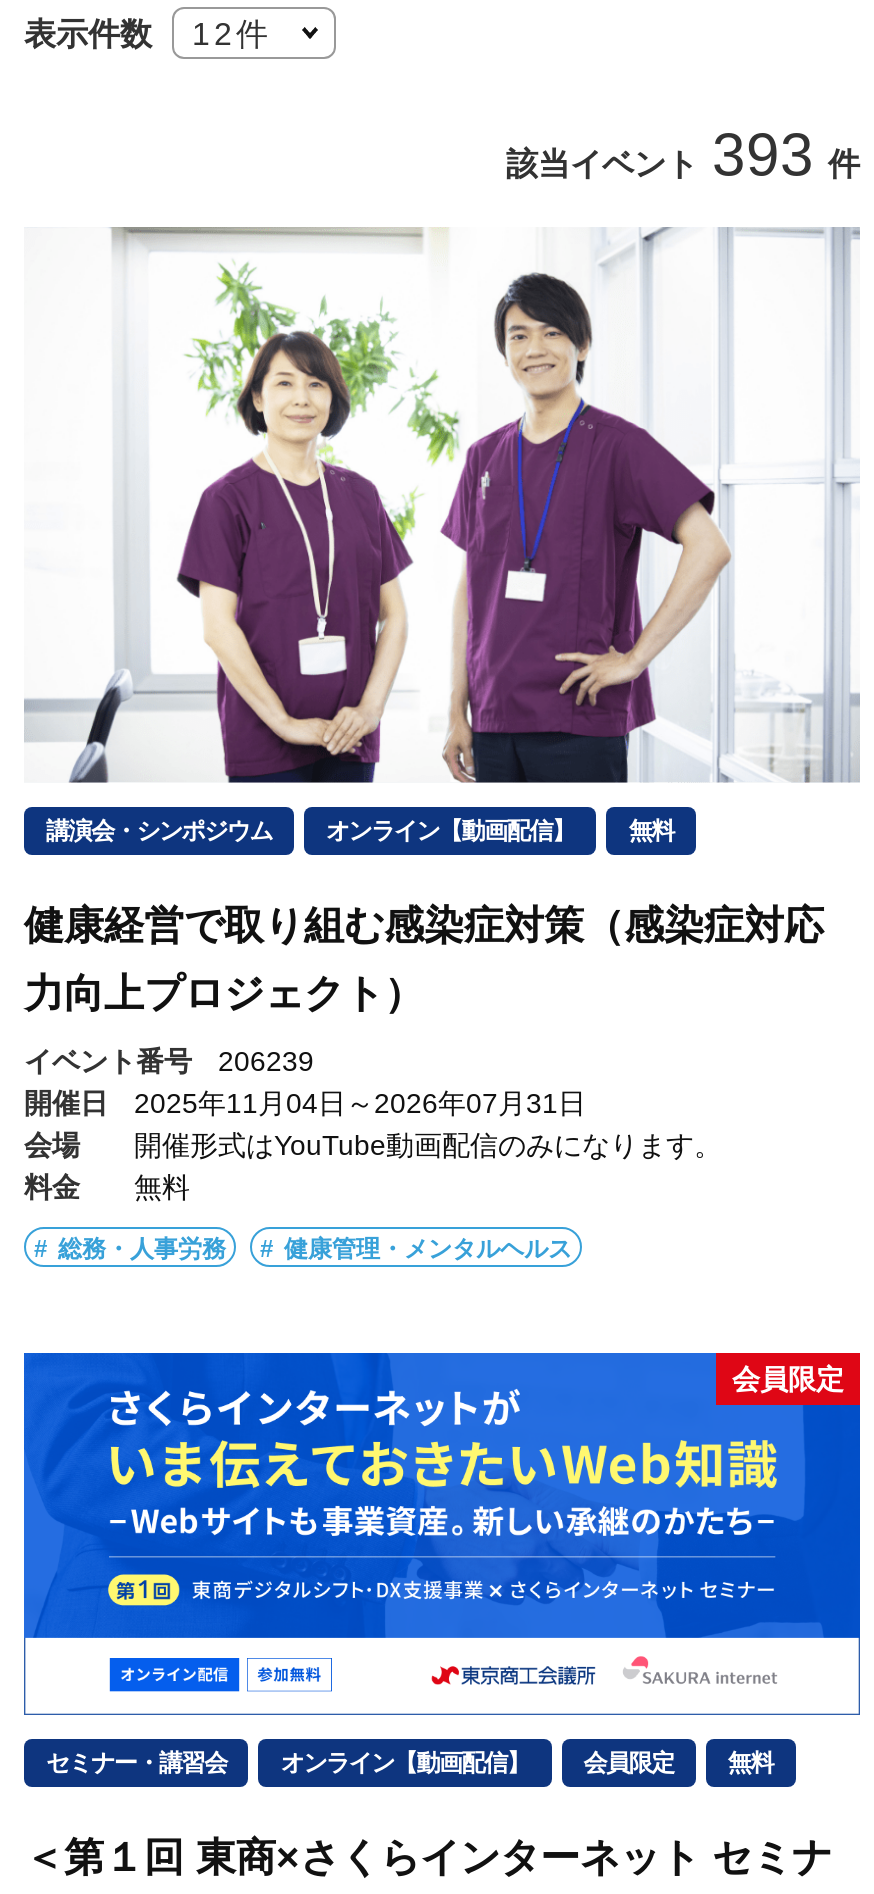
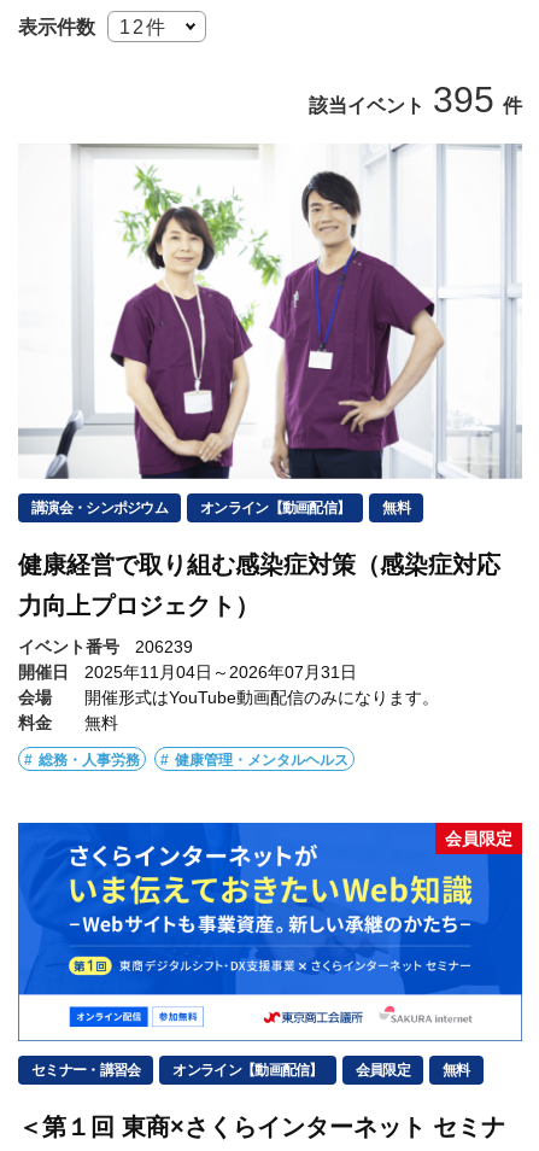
- 該当イベント 393 件
+ 該当イベント 395 件
